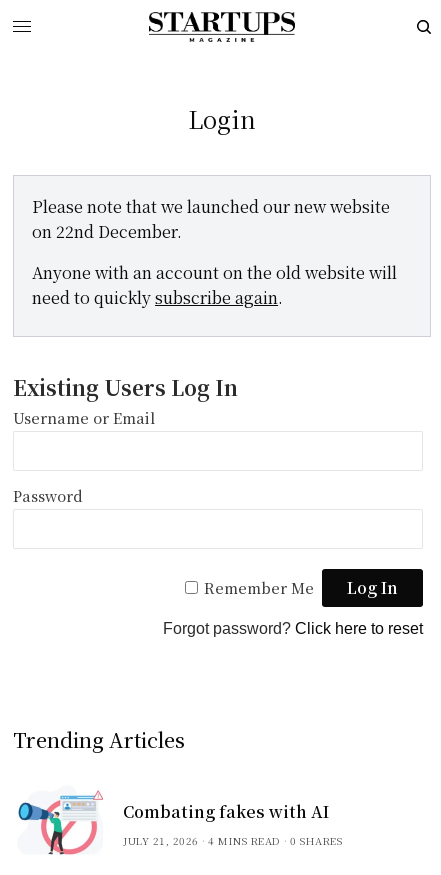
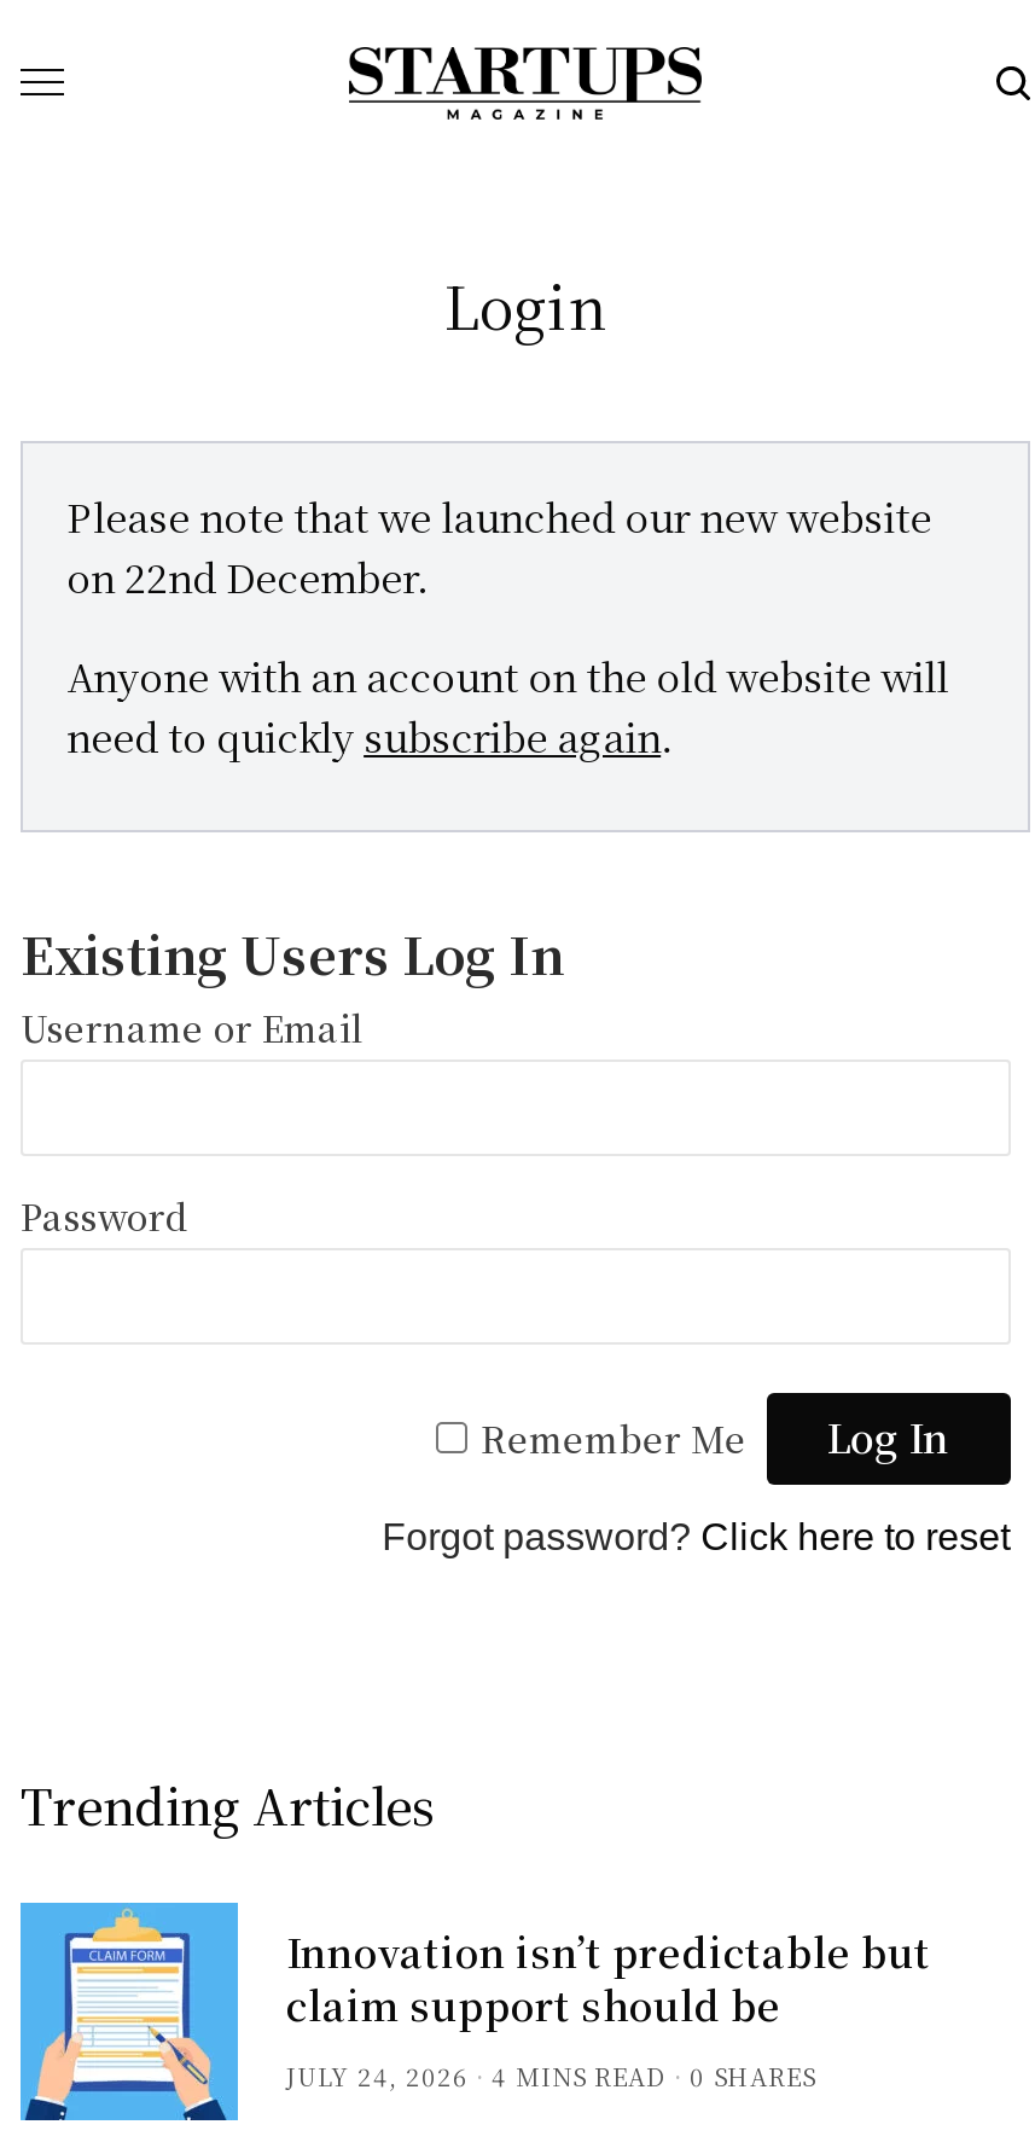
- [image]
- Combating fakes with AI
- JULY 21, 2026
+ [image]
+ Innovation isn’t predictable but
+ claim support should be
+ JULY 24, 2026
